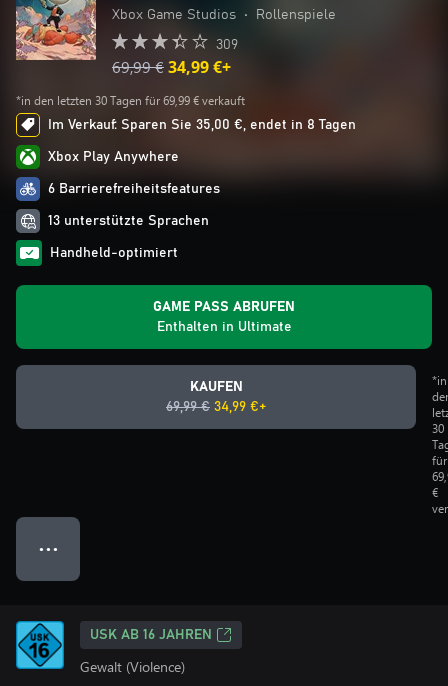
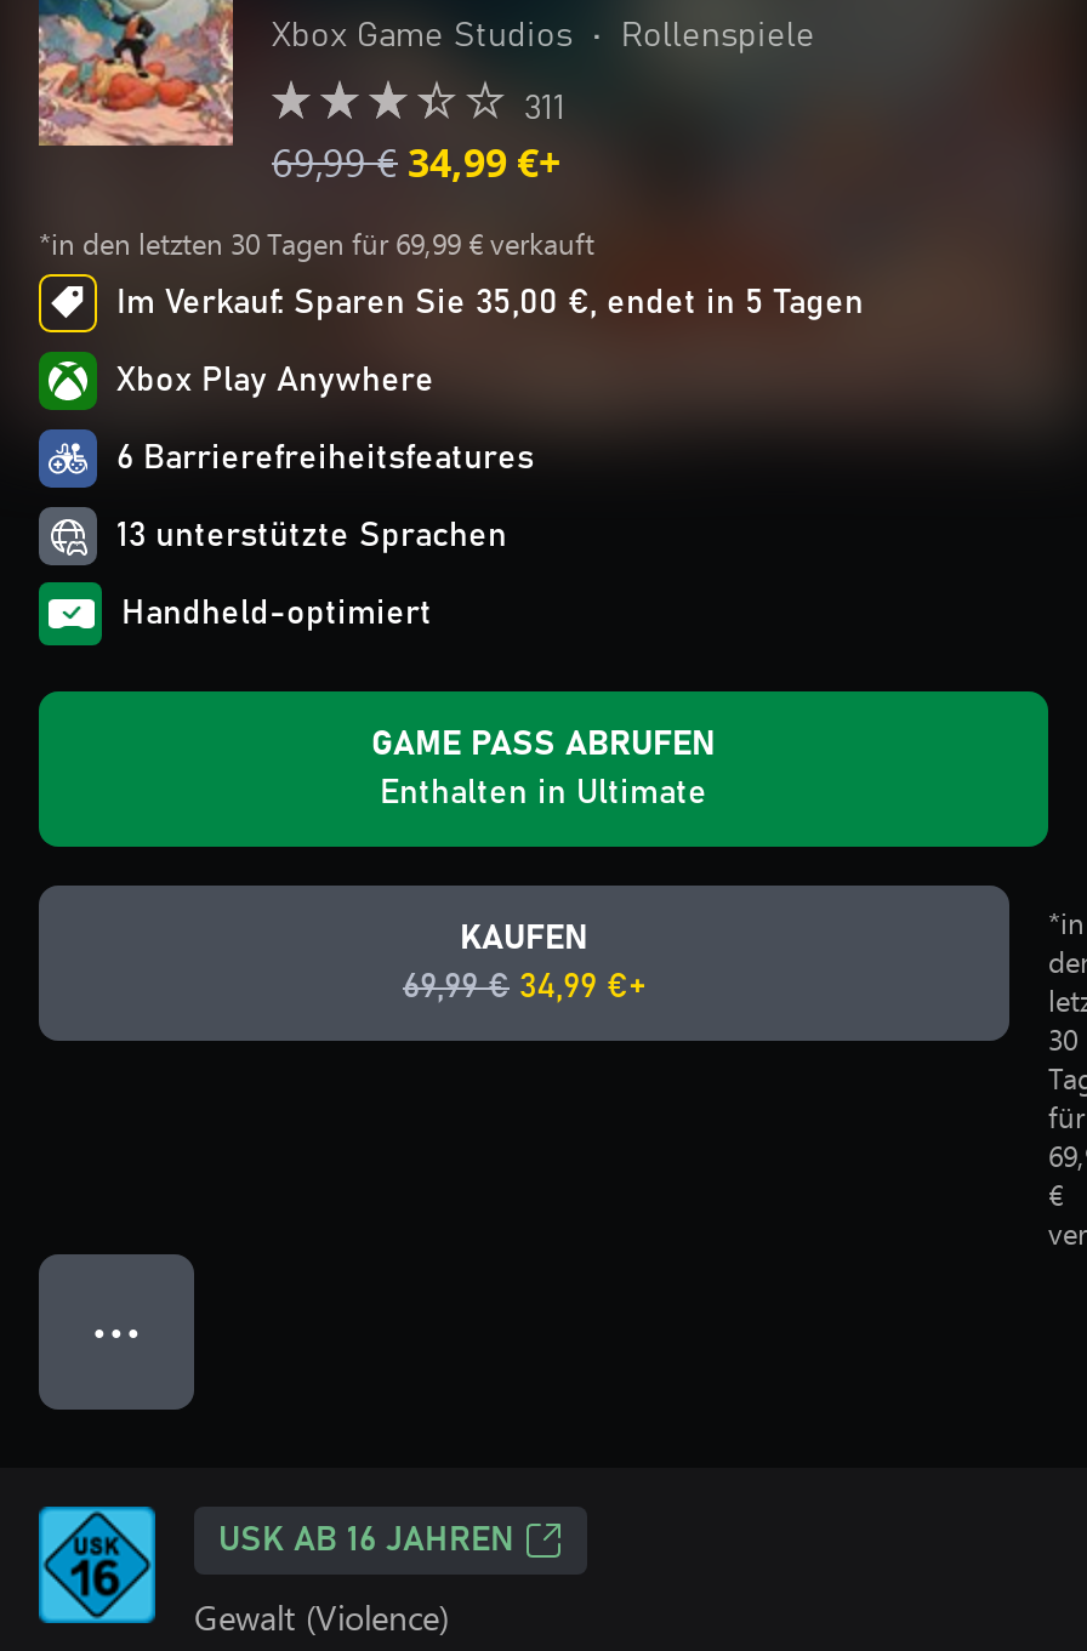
- 309
+ 311

- Im Verkauf: Sparen Sie 35,00 €, endet in 8 Tagen
+ Im Verkauf: Sparen Sie 35,00 €, endet in 5 Tagen
